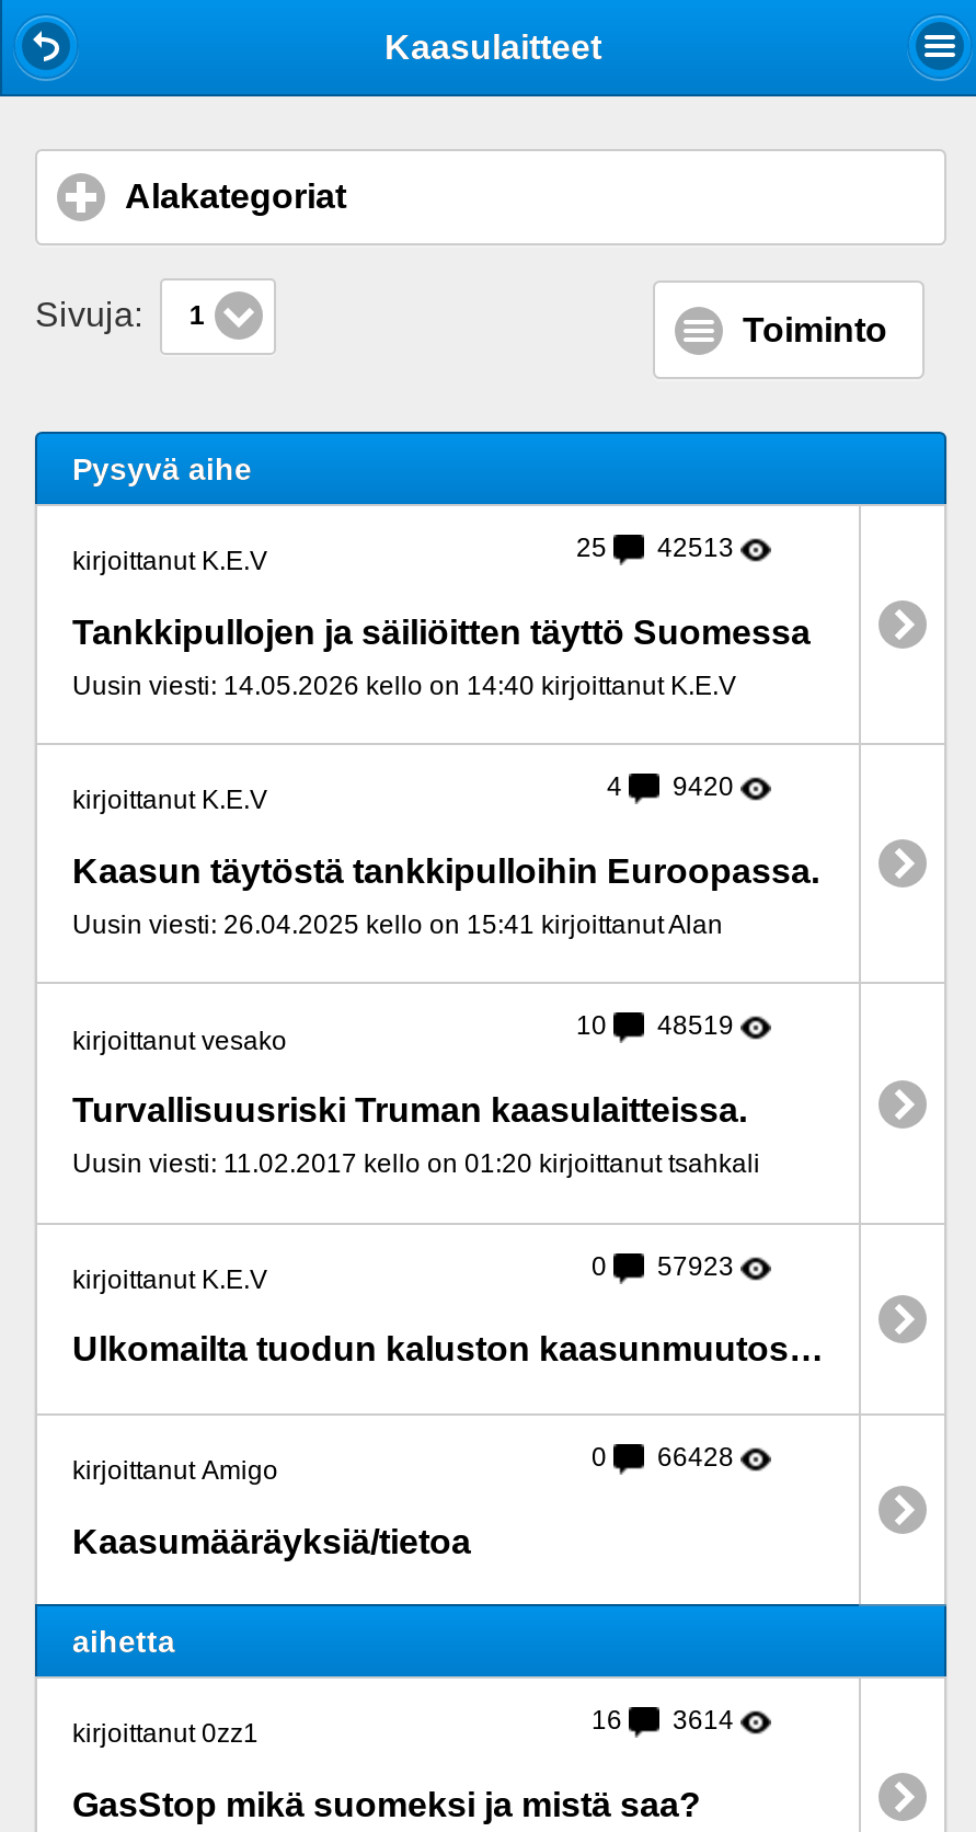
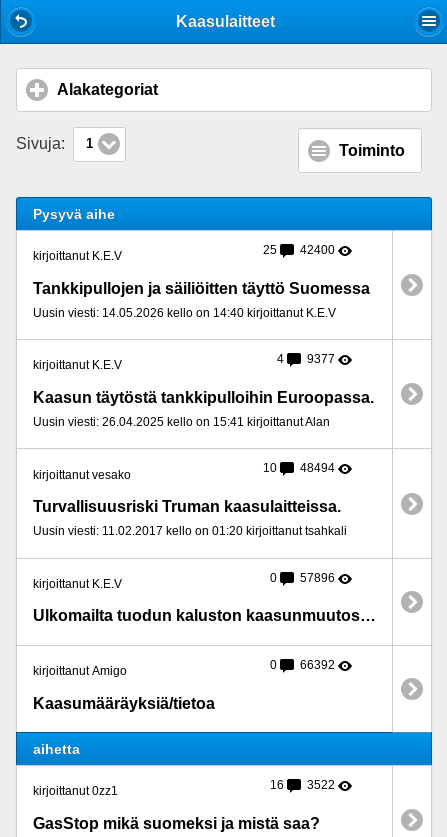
- 42513
+ 42400

- 4 9420
+ 4 9377

- 10 48519
+ 10 48494

- 0 57923
+ 0 57896

- 0 66428
+ 0 66392

- 16 3614
+ 16 3522
